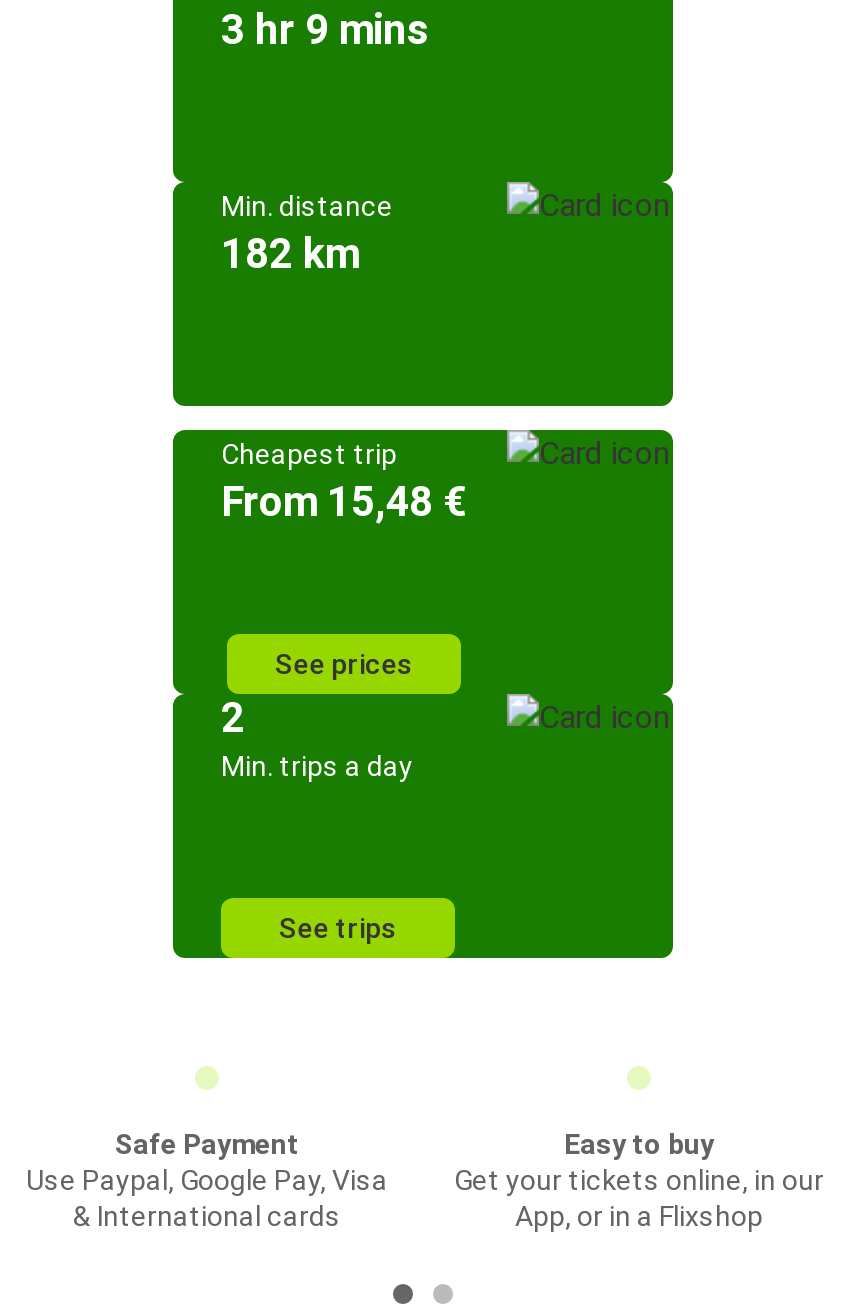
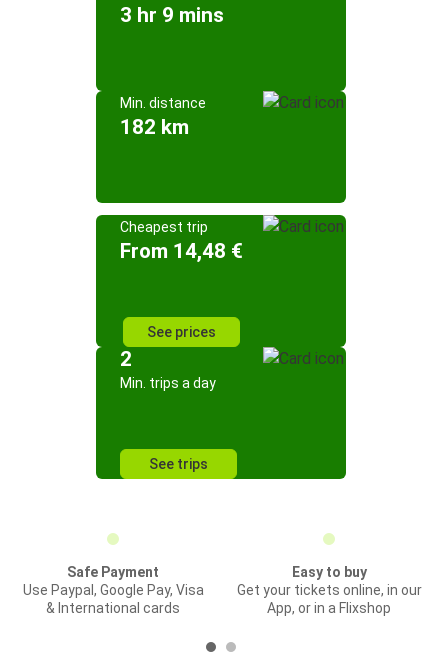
- From 15,48 €
+ From 14,48 €
